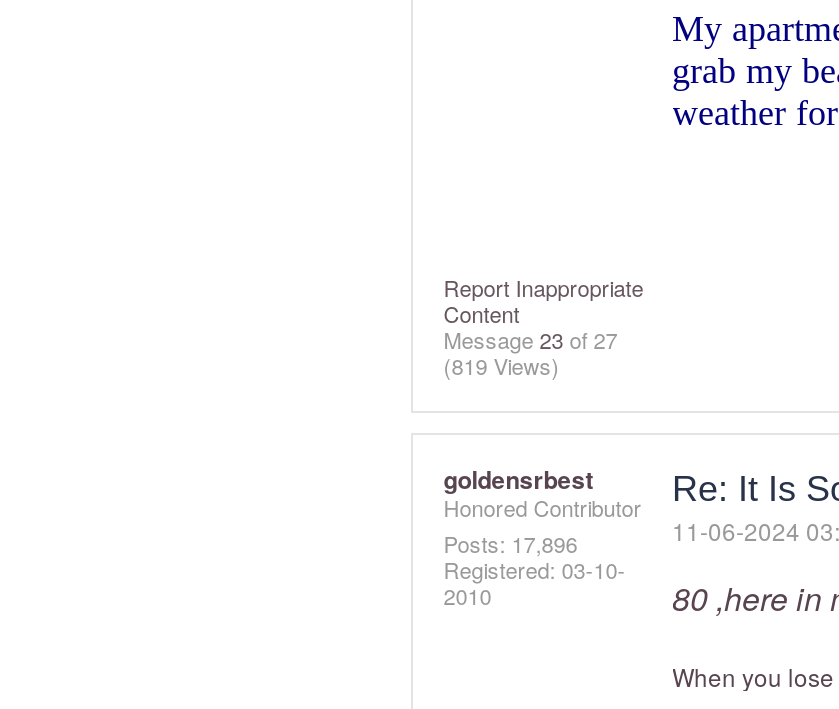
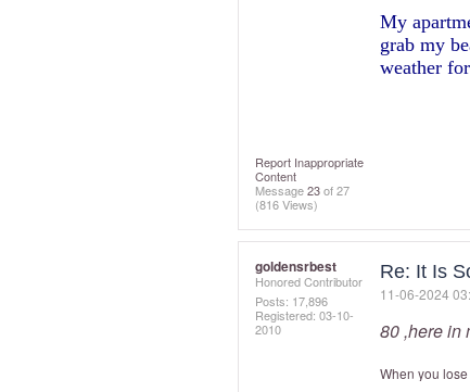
- (819 Views)
+ (816 Views)
